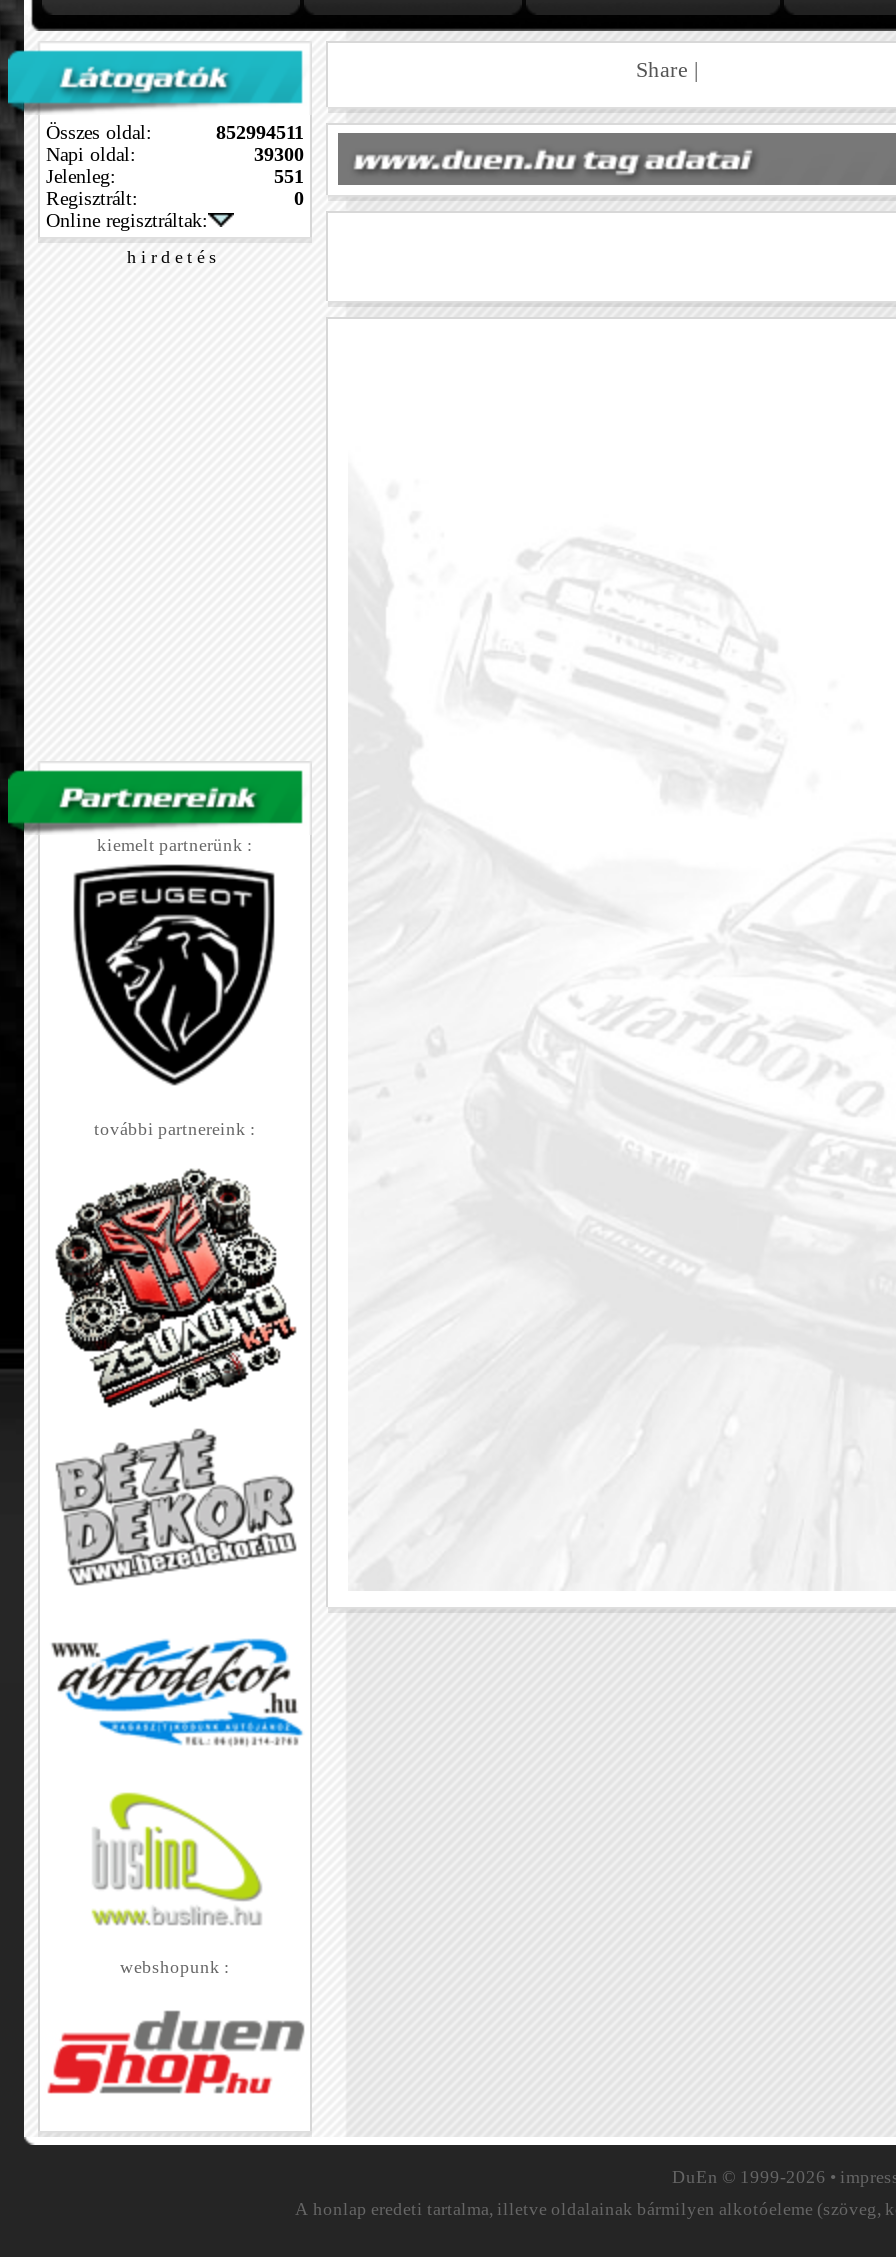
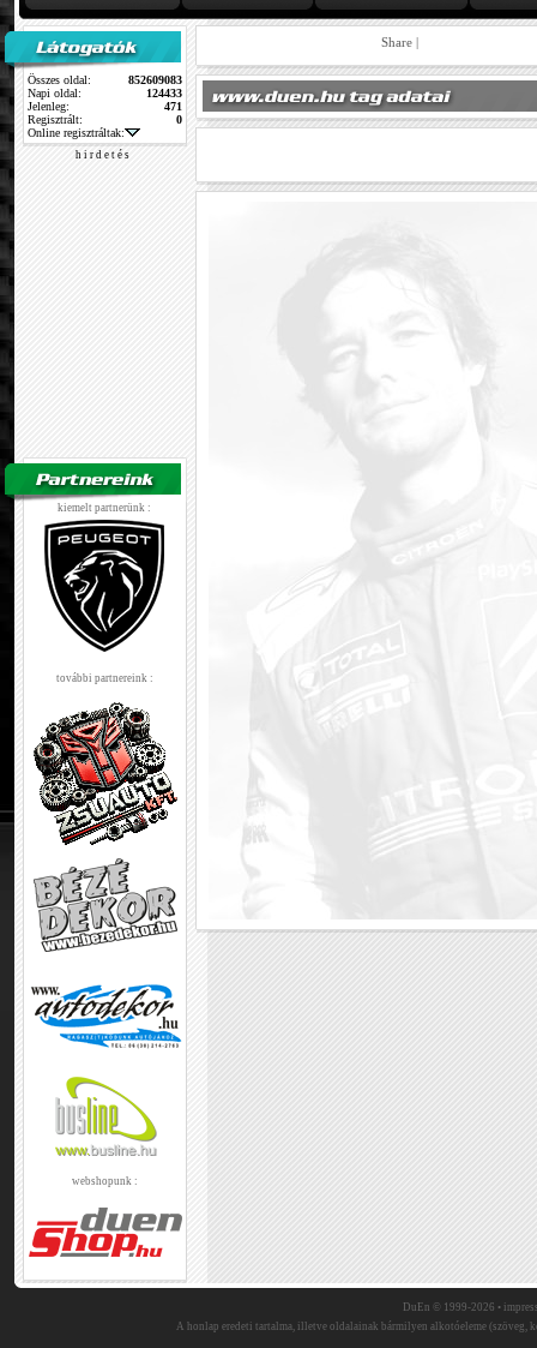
- 852994511
+ 852609083

- 39300
+ 124433

- 551
+ 471
